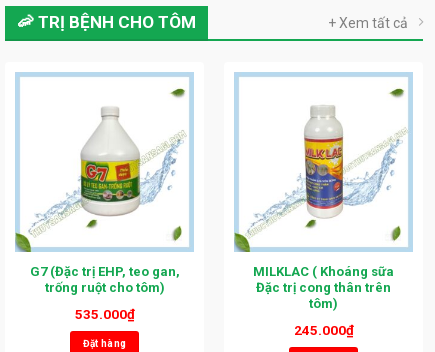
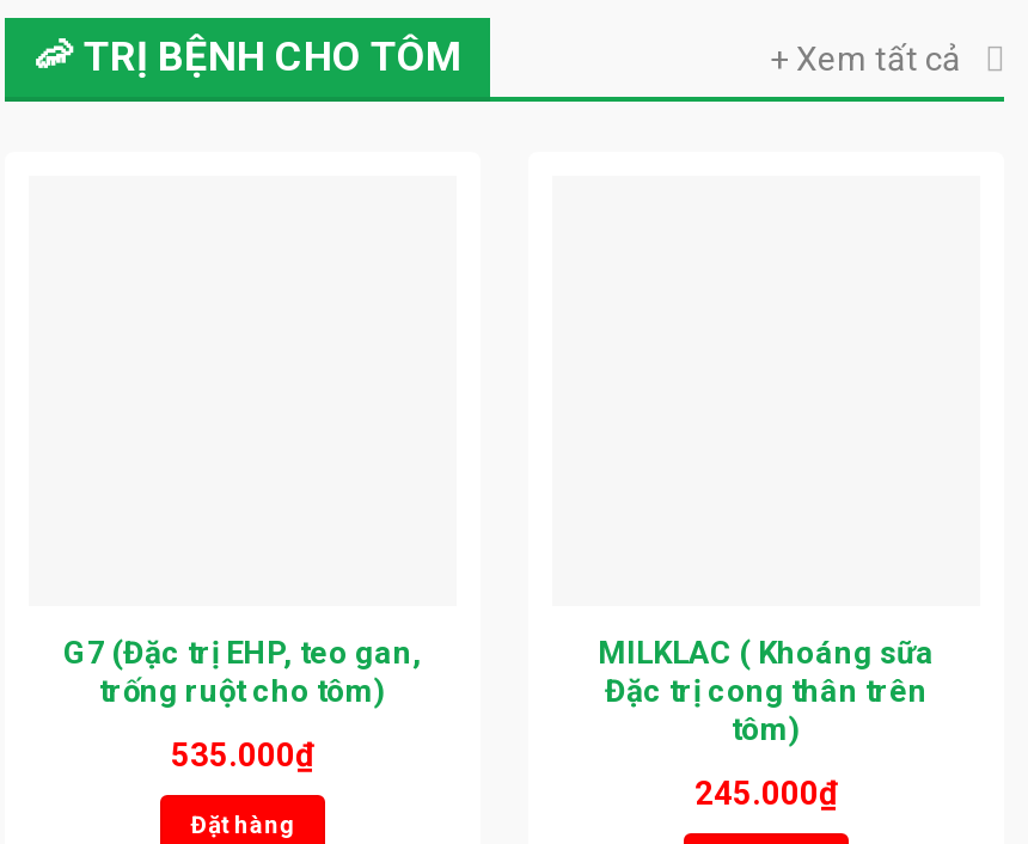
- [image]

- [image]
